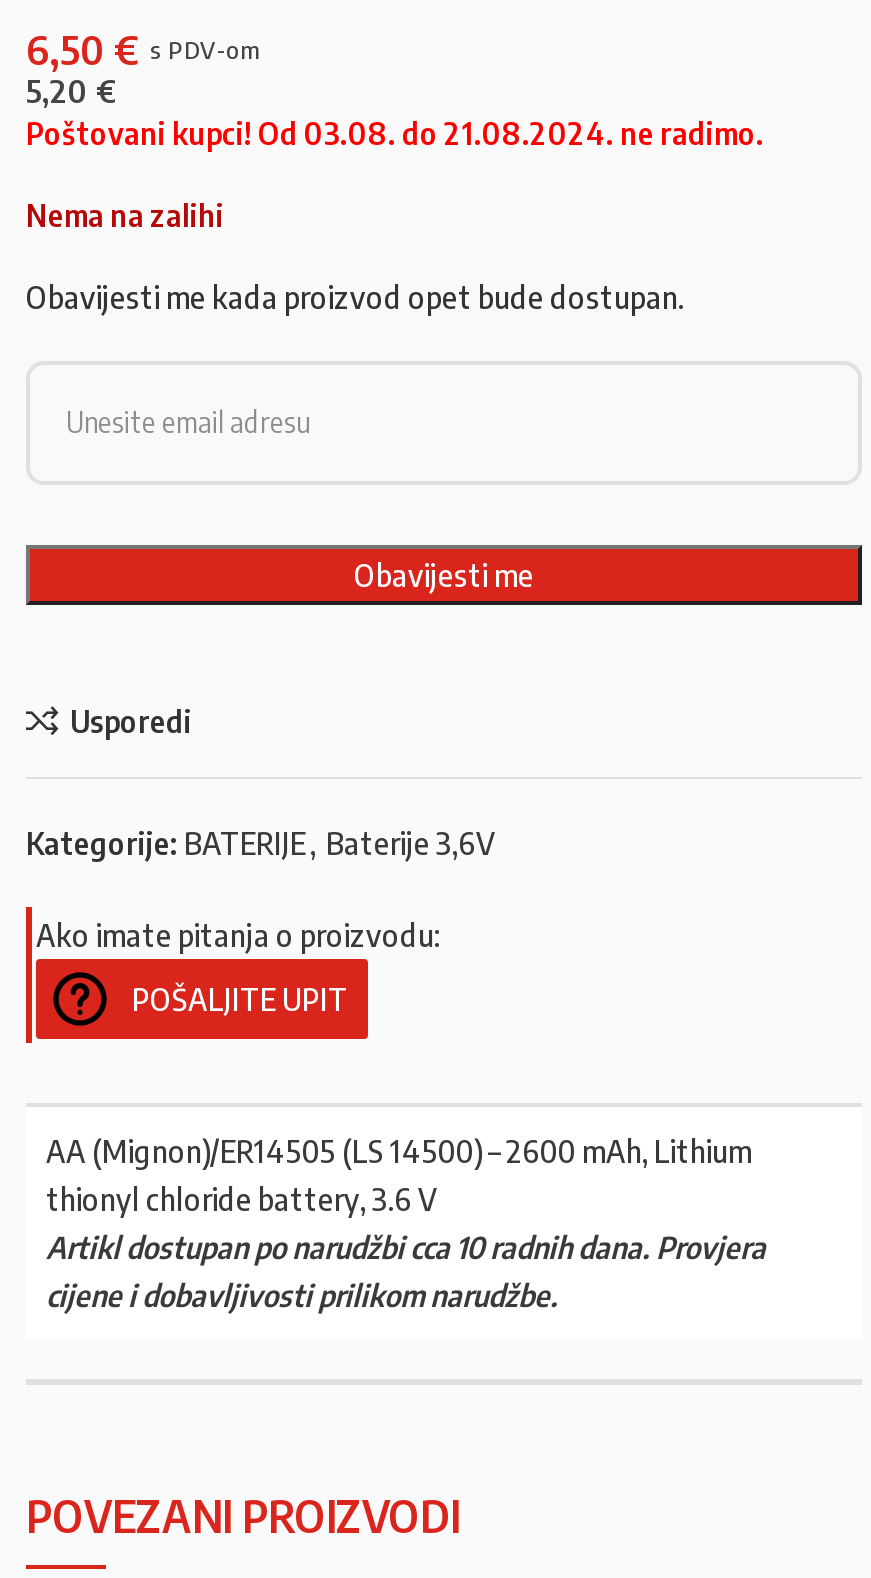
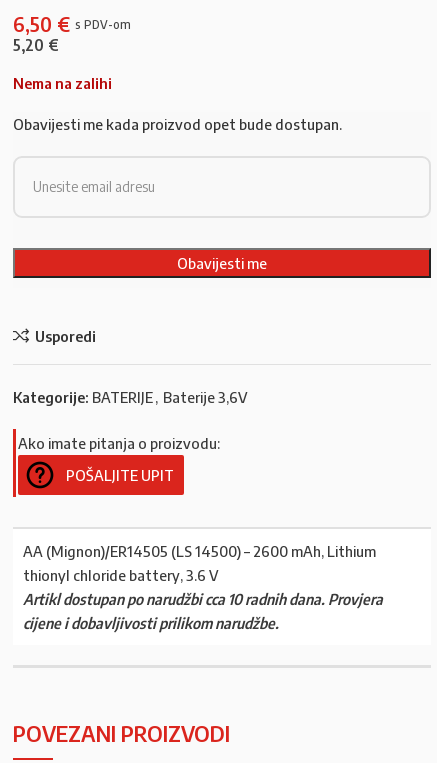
- Poštovani kupci! Od 03.08. do 21.08.2024. ne radimo.
